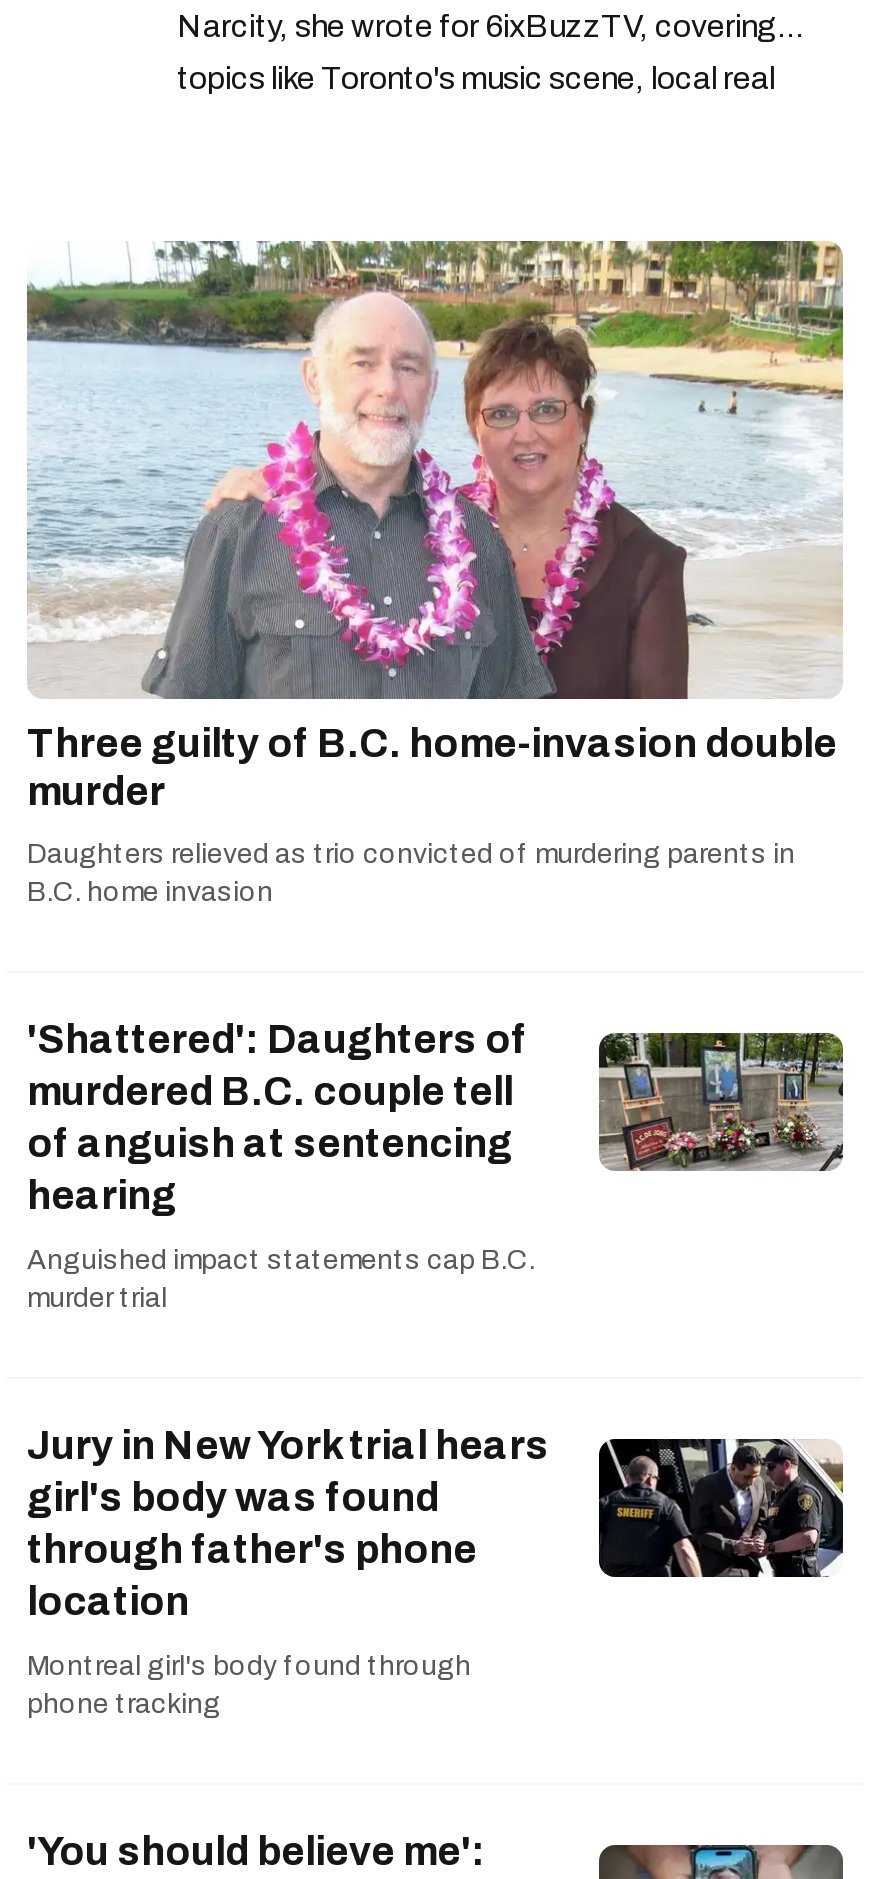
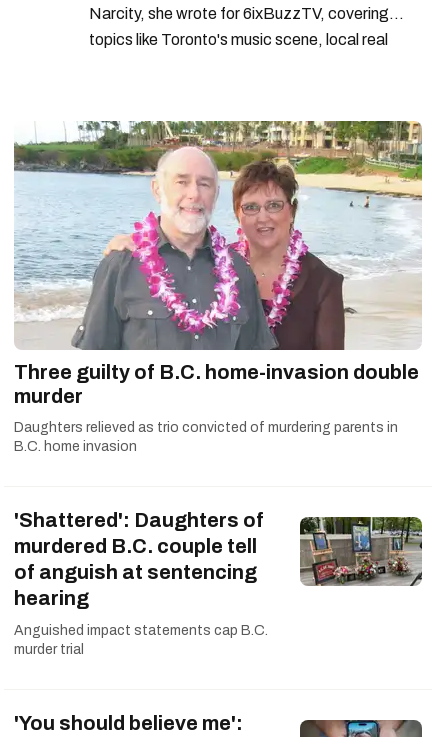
- [image]
- Jury in New York trial hears
- girl's body was found
- through father's phone
- location
- Montreal girl's body found through
- phone tracking
